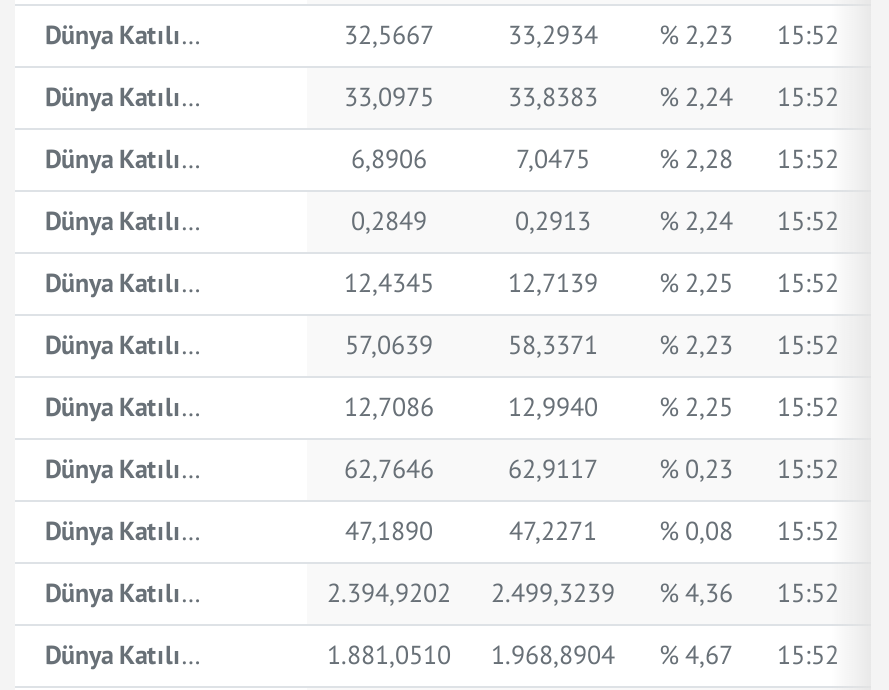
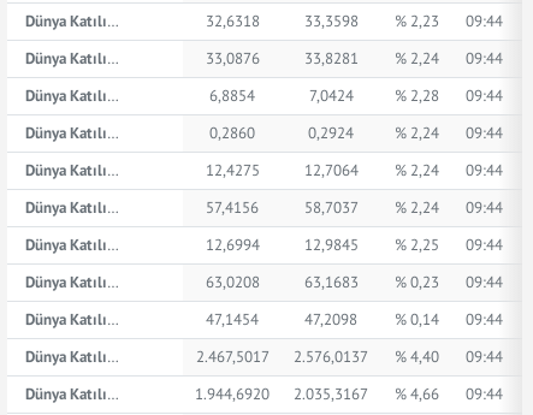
- 32,5667
+ 32,6318

- 33,2934
+ 33,3598

- 15:52
+ 09:44

- 33,0975
+ 33,0876

- 33,8383
+ 33,8281

- 15:52
+ 09:44

- 6,8906
+ 6,8854

- 7,0475
+ 7,0424

- % 2,28 15:52
+ % 2,28 09:44

- 0,2849
+ 0,2860

- 0,2913
+ 0,2924

- 15:52
+ 09:44

- 12,4345
+ 12,4275

- 12,7139
+ 12,7064

- % 2,25
+ % 2,24

- 15:52
+ 09:44

- 57,0639
+ 57,4156

- 58,3371
+ 58,7037

- % 2,23
+ % 2,24

- 15:52
+ 09:44

- 12,7086
+ 12,6994

- 12,9940
+ 12,9845

- 15:52
+ 09:44

- 62,7646
+ 63,0208

- 62,9117
+ 63,1683

- 15:52
+ 09:44

- 47,1890
+ 47,1454

- 47,2271
+ 47,2098

- % 0,08
+ % 0,14

- 15:52
+ 09:44

- 2.394,9202
+ 2.467,5017

- 2.499,3239
+ 2.576,0137

- % 4,36
+ % 4,40

- 15:52
+ 09:44

- 1.881,0510
+ 1.944,6920

- 1.968,8904
+ 2.035,3167

- % 4,67
+ % 4,66

- 15:52
+ 09:44
